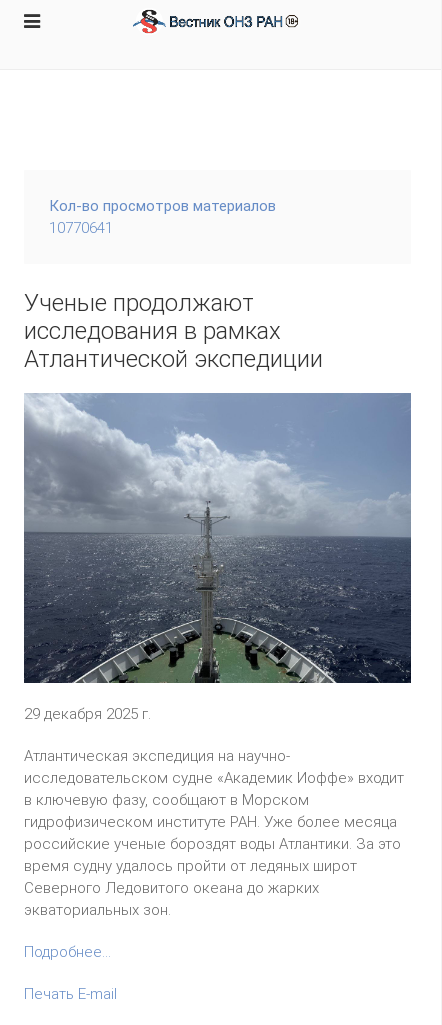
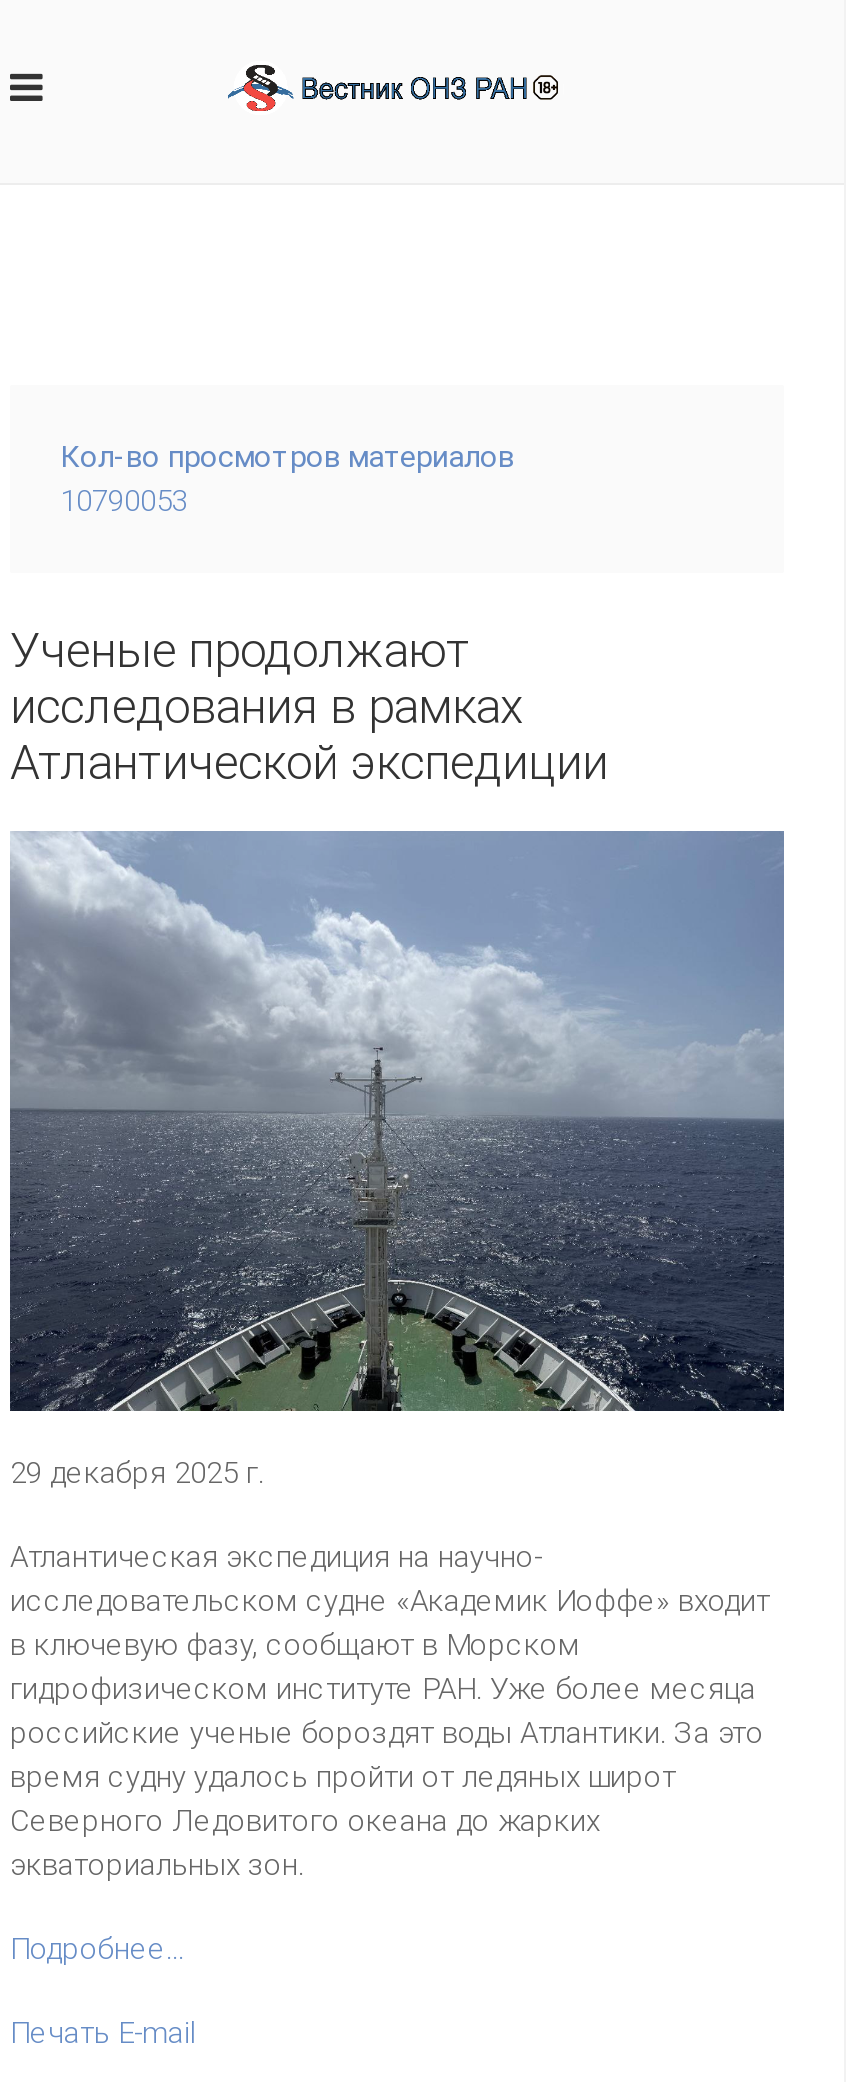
- 10770641
+ 10790053
